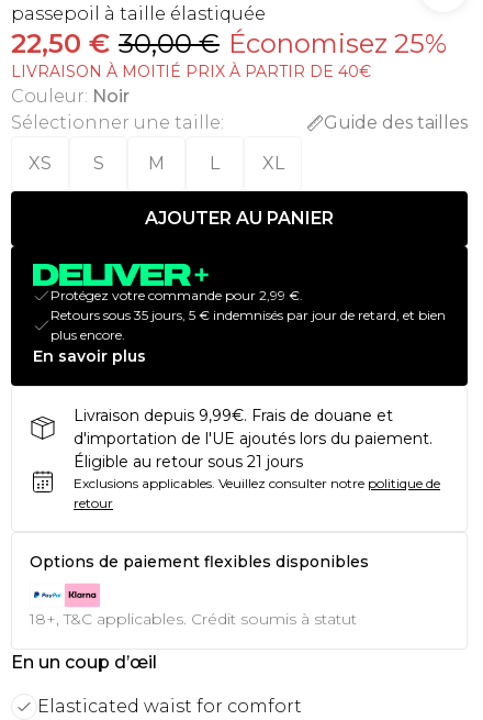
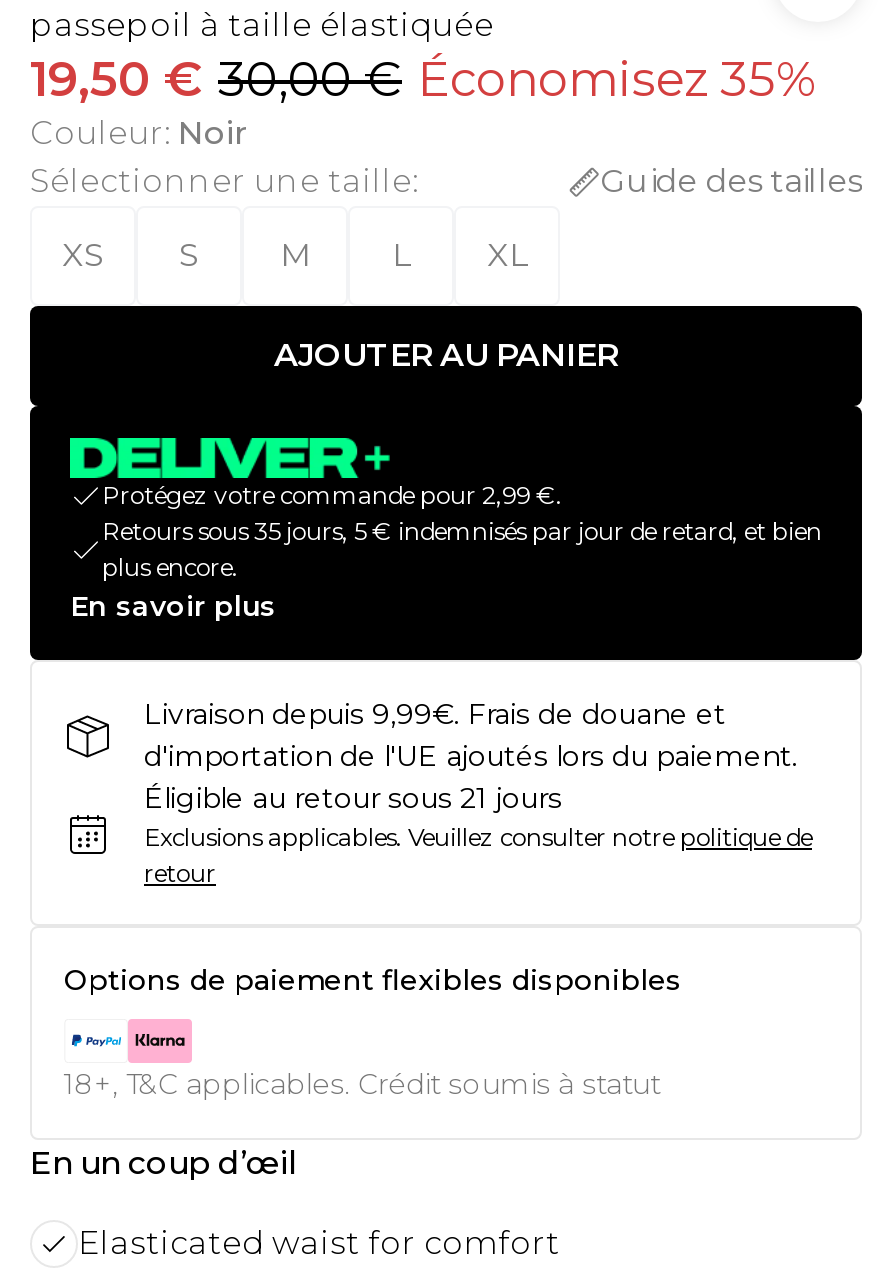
- 22,50 € 30,00 € Économisez 25%
- LIVRAISON À MOITIÉ PRIX À PARTIR DE 40€
+ 19,50 € 30,00 € Économisez 35%
